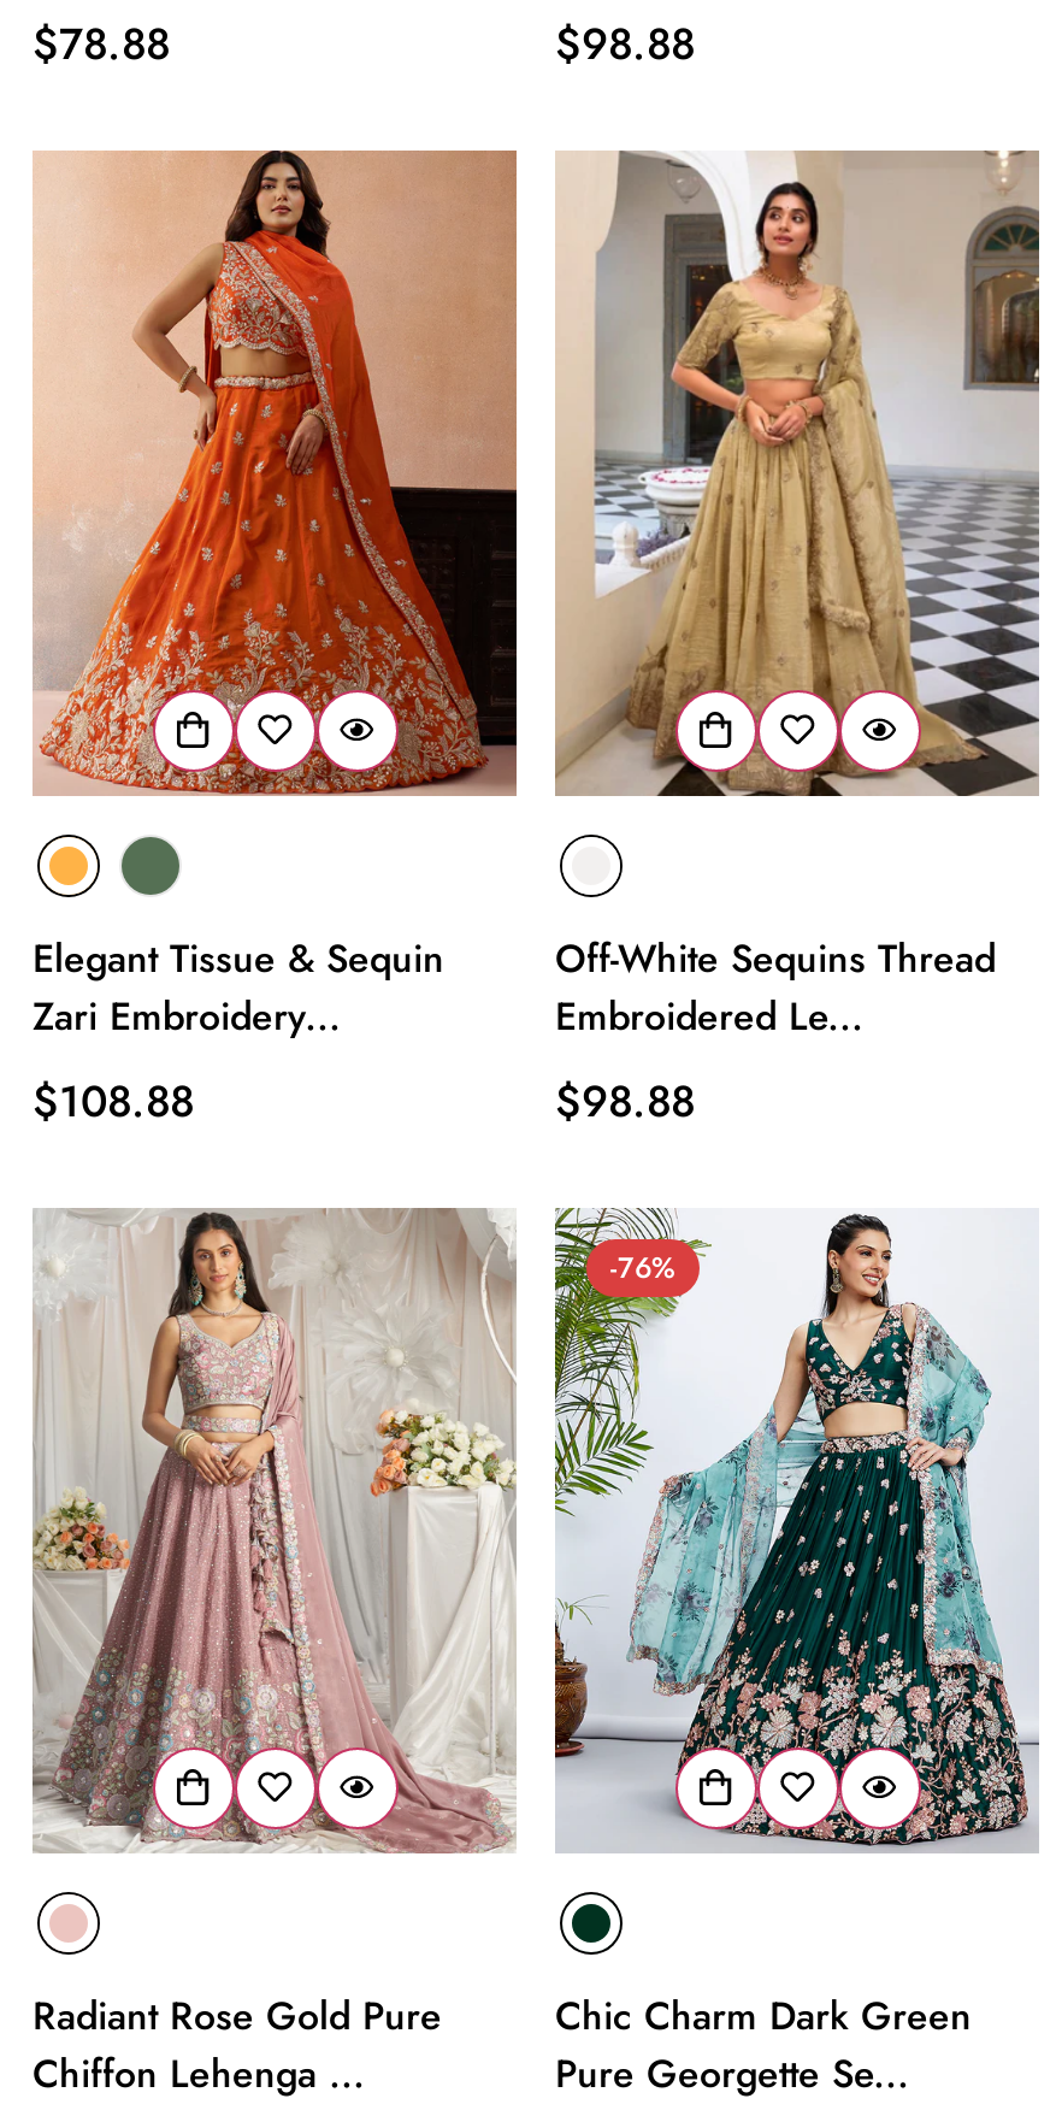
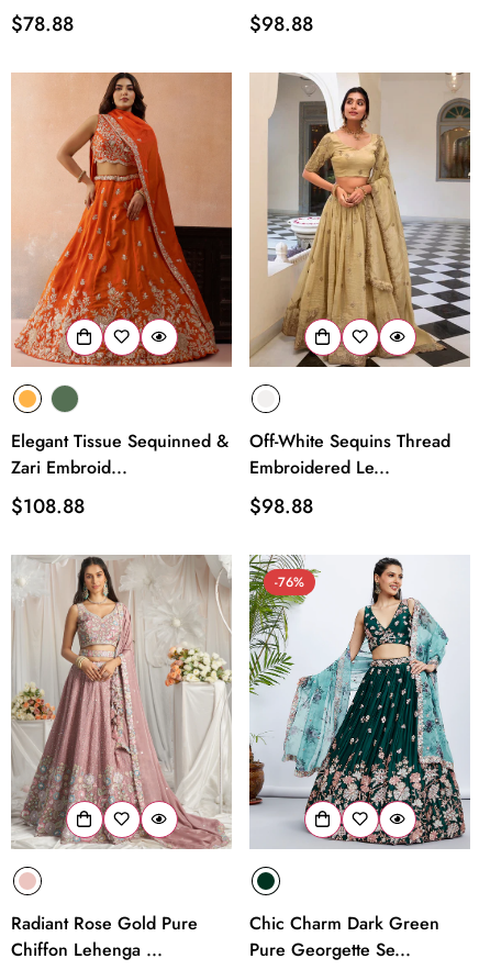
- Elegant Tissue & Sequin
+ Elegant Tissue Sequinned &

- Zari Embroidery...
+ Zari Embroid...
